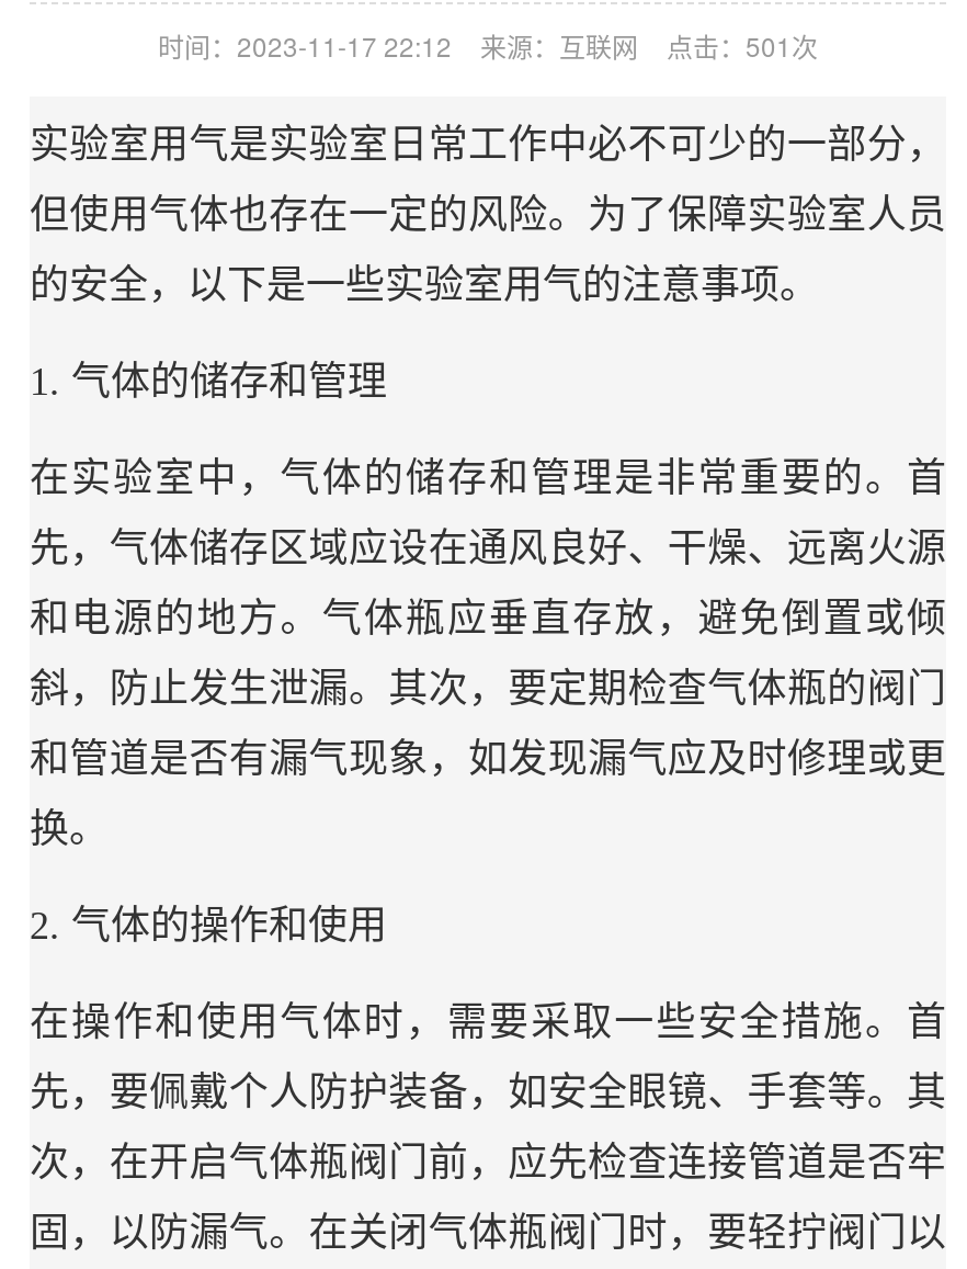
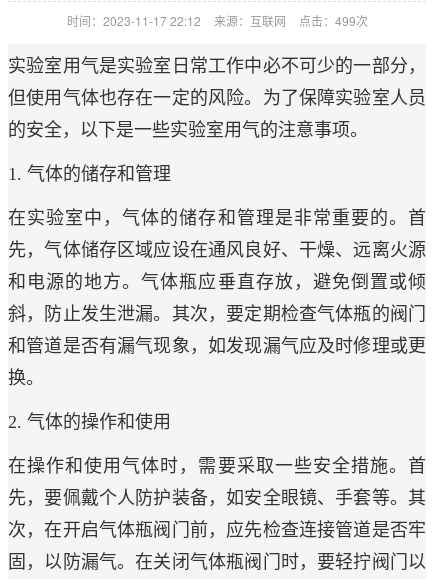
- 时间：2023-11-17 22:12 来源：互联网 点击：501次
+ 时间：2023-11-17 22:12 来源：互联网 点击：499次
